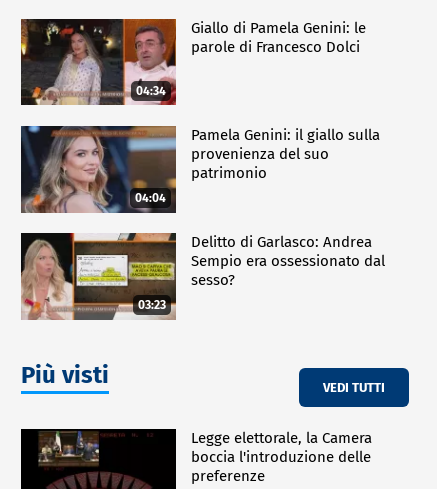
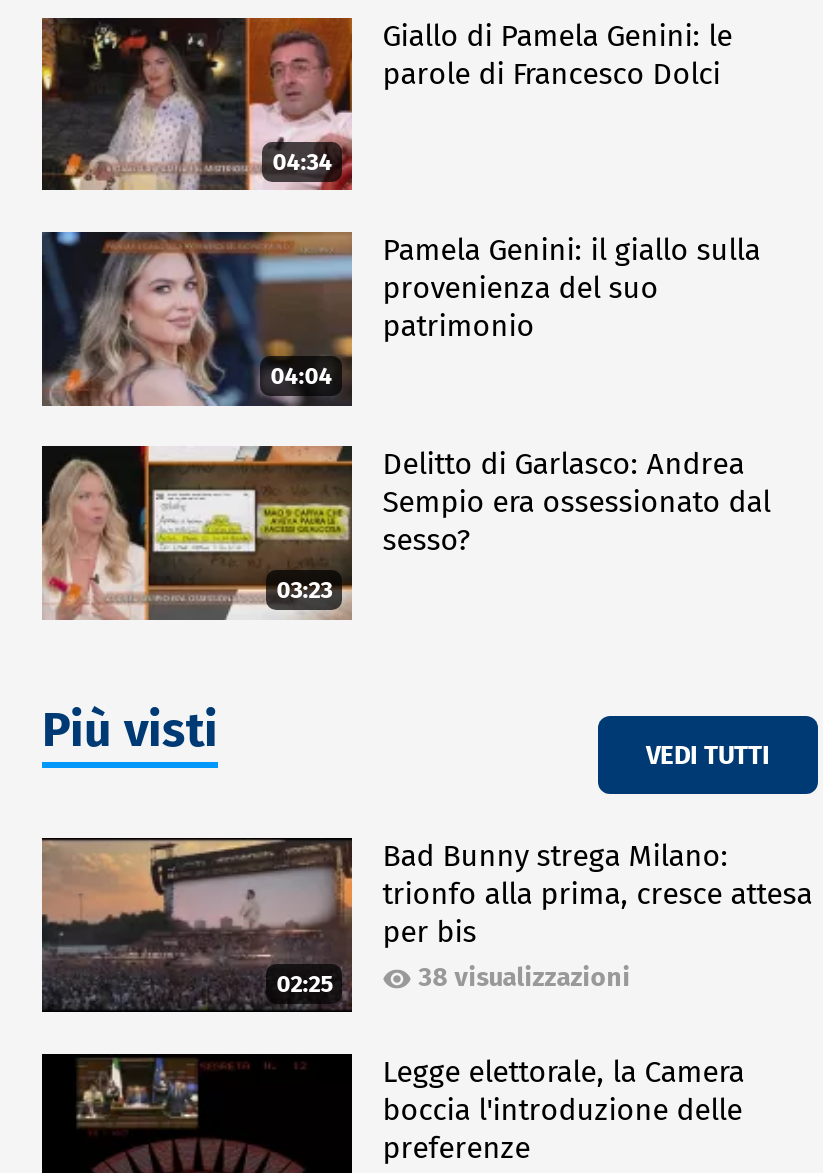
+ [image]
+ 02:25

+ Bad Bunny strega Milano:
+ trionfo alla prima, cresce attesa
+ per bis
+ 38 visualizzazioni
